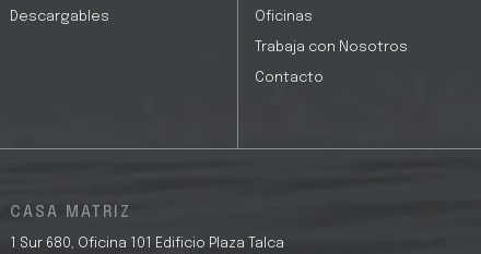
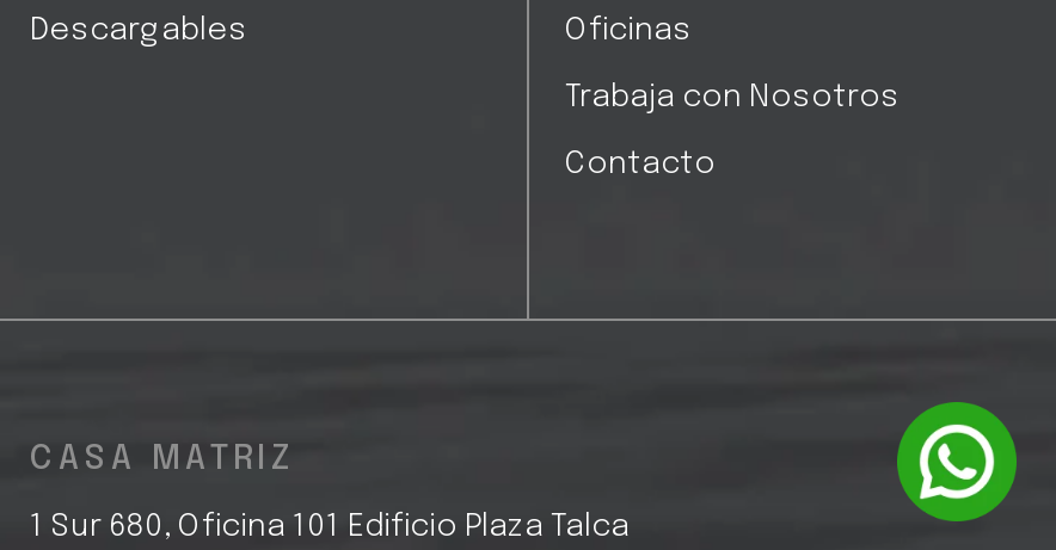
+ [image]
